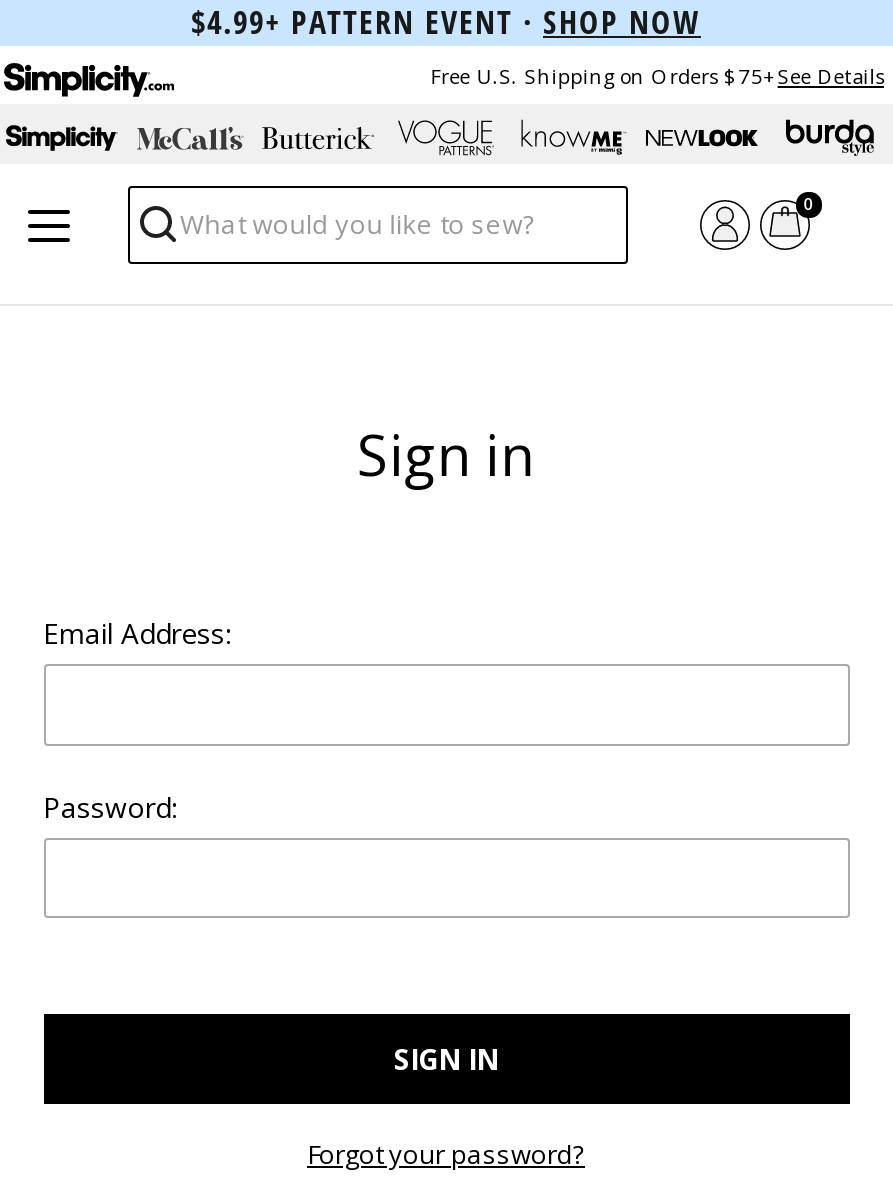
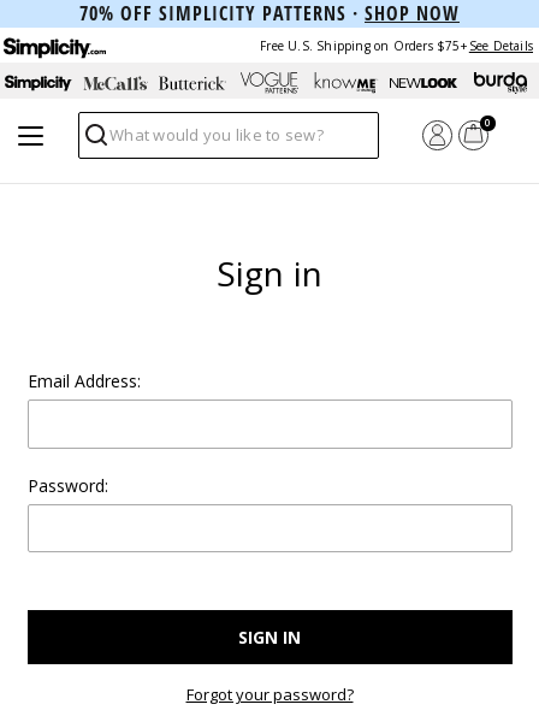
- $4.99+ PATTERN EVENT · SHOP NOW
+ 70% OFF SIMPLICITY PATTERNS · SHOP NOW
